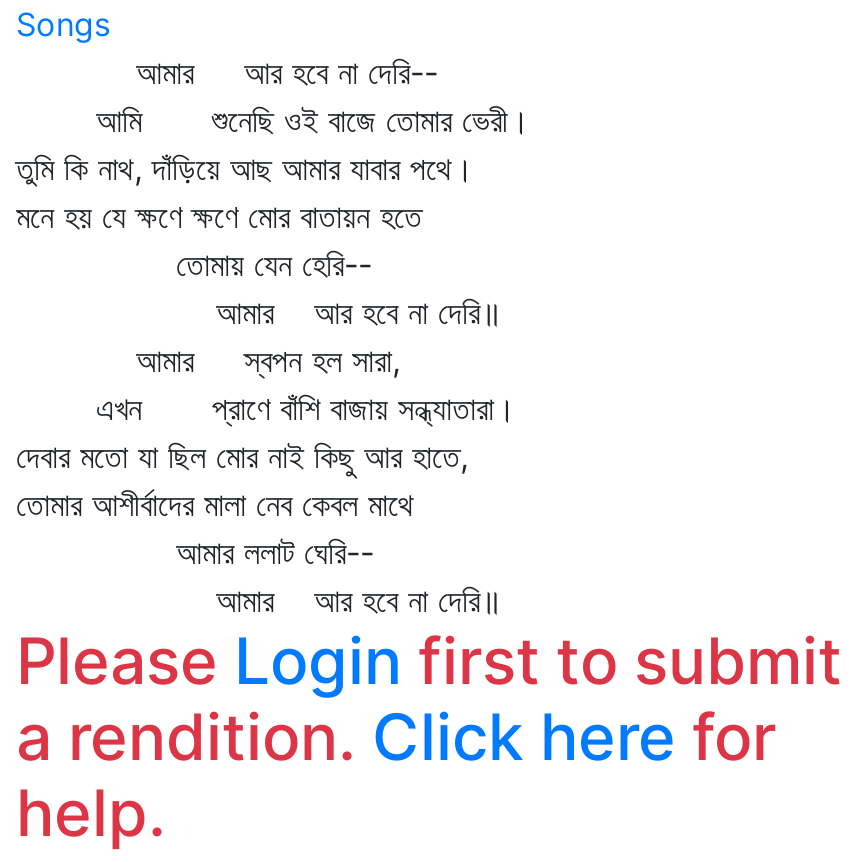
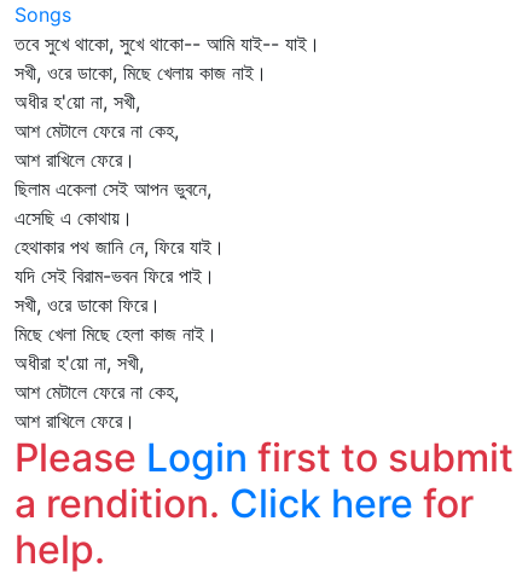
- আমার আর হবে না দেরি--
- আমি শুনেছি ওই বাজে তোমার ভেরী।
- তুমি কি নাথ, দাঁড়িয়ে আছ আমার যাবার পথে।
- মনে হয় যে ক্ষণে ক্ষণে মোর বাতায়ন হতে
- তোমায় যেন হেরি--
- আমার আর হবে না দেরি॥
- আমার স্বপন হল সারা,
- এখন প্রাণে বাঁশি বাজায় সন্ধ্যাতারা।
- দেবার মতো যা ছিল মোর নাই কিছু আর হাতে,
- তোমার আশীর্বাদের মালা নেব কেবল মাথে
- আমার ললাট ঘেরি--
- আমার আর হবে না দেরি॥
+ তবে সুখে থাকো, সুখে থাকো-- আমি যাই-- যাই।
+ সখী, ওরে ডাকো, মিছে খেলায় কাজ নাই।
+ অধীর হ'য়ো না, সখী,
+ আশ মেটালে ফেরে না কেহ,
+ আশ রাখিলে ফেরে।
+ ছিলাম একেলা সেই আপন ভুবনে,
+ এসেছি এ কোথায়।
+ হেথাকার পথ জানি নে, ফিরে যাই।
+ যদি সেই বিরাম-ভবন ফিরে পাই।
+ সখী, ওরে ডাকো ফিরে।
+ মিছে খেলা মিছে হেলা কাজ নাই।
+ অধীরা হ'য়ো না, সখী,
+ আশ মেটালে ফেরে না কেহ,
+ আশ রাখিলে ফেরে।
